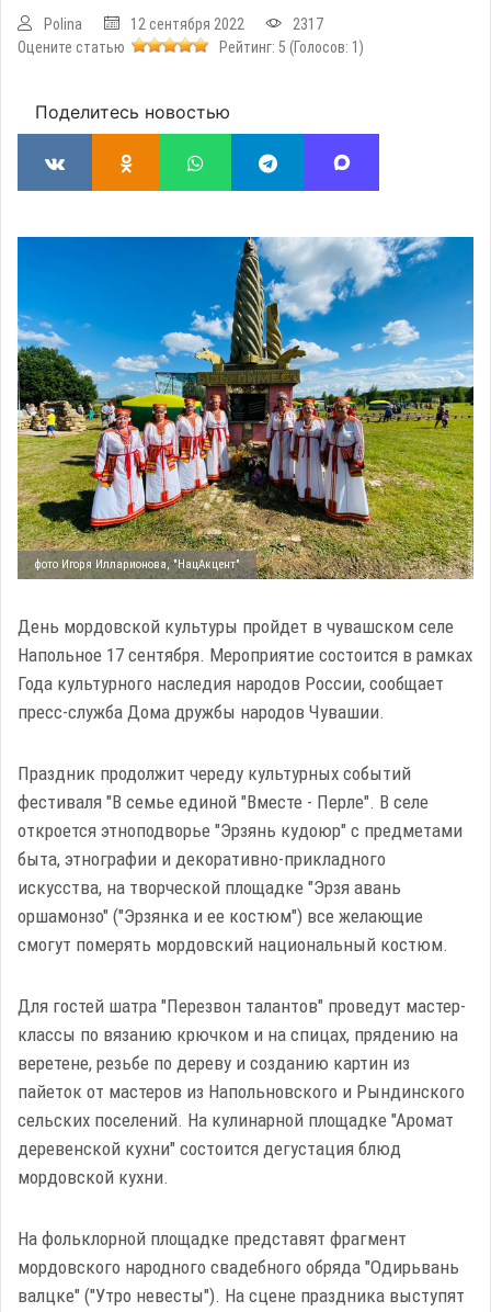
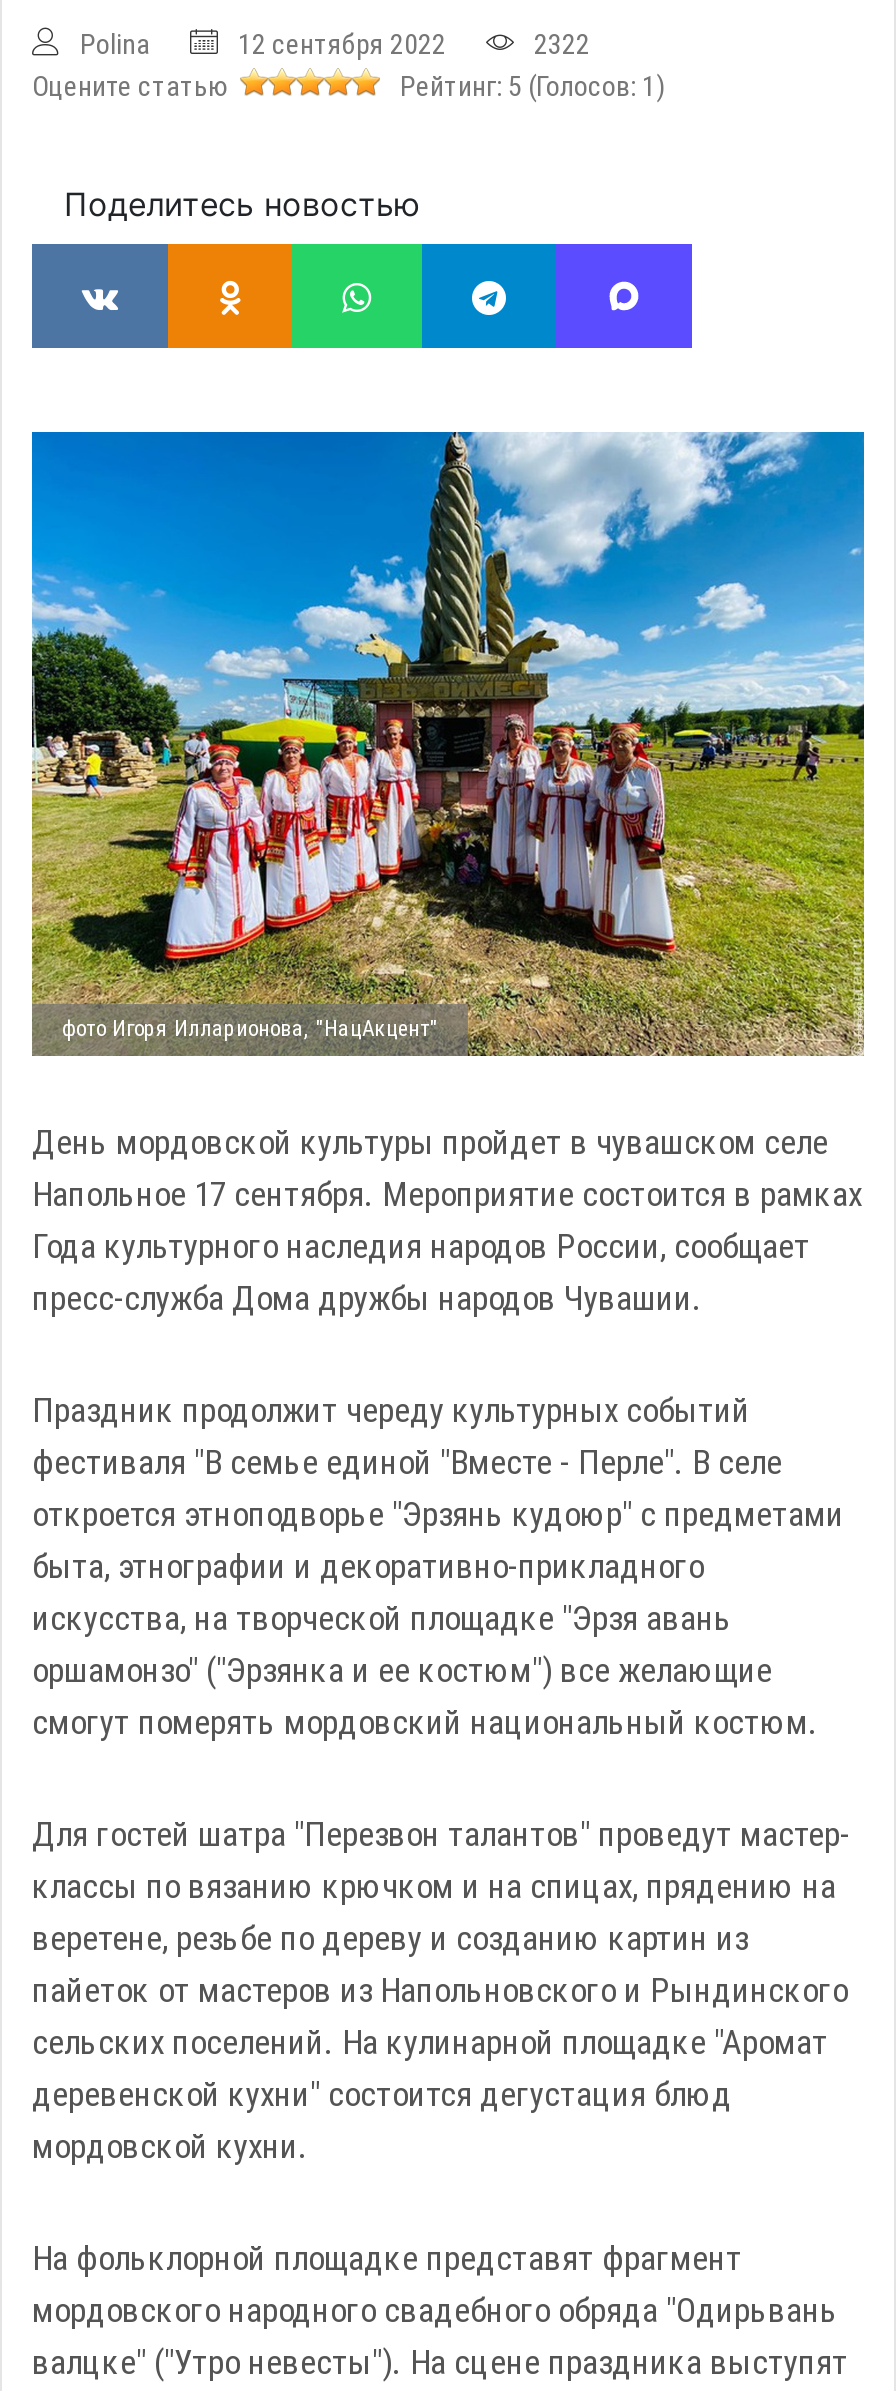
- 2317
+ 2322
